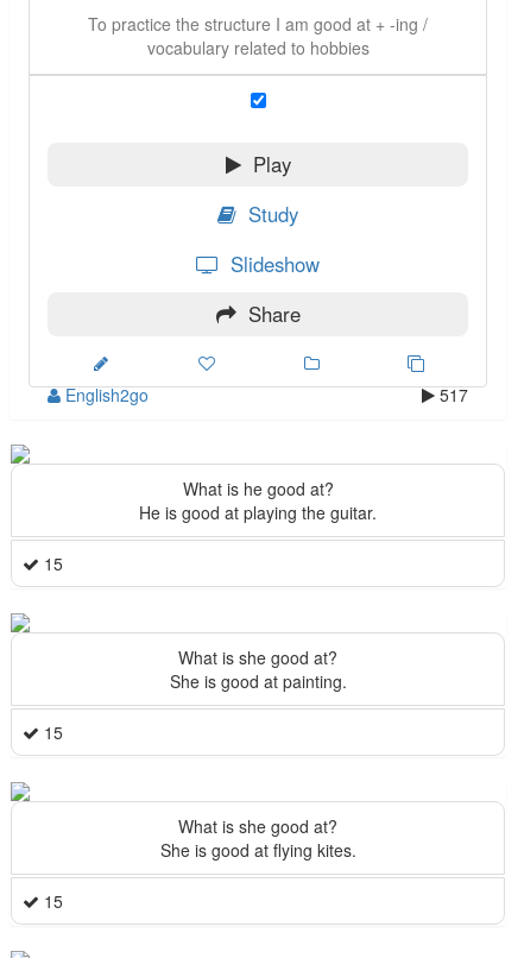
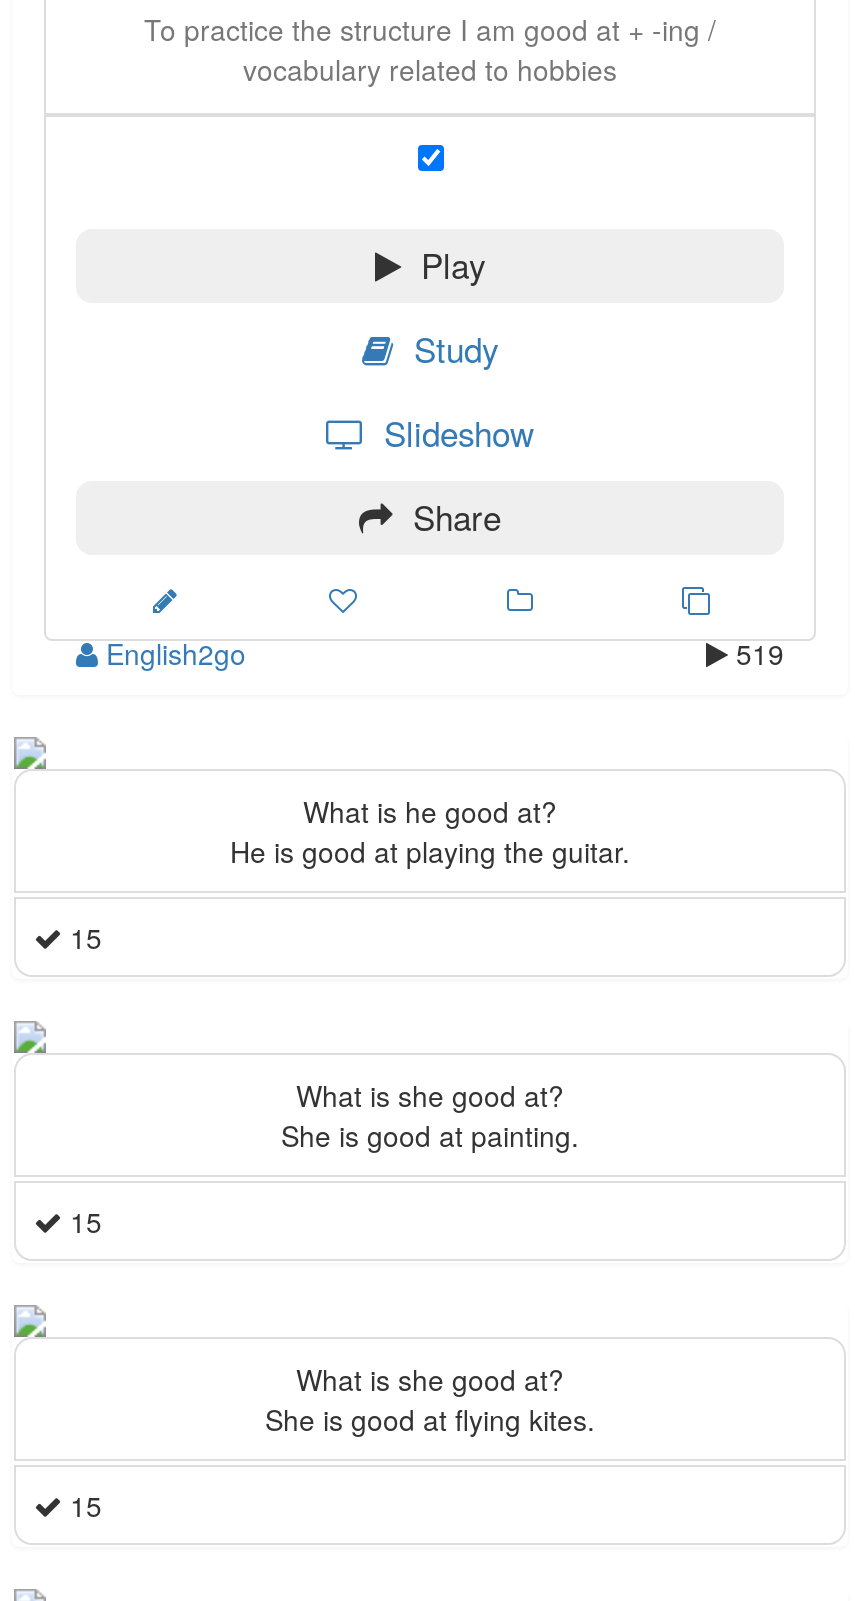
- 517
+ 519
